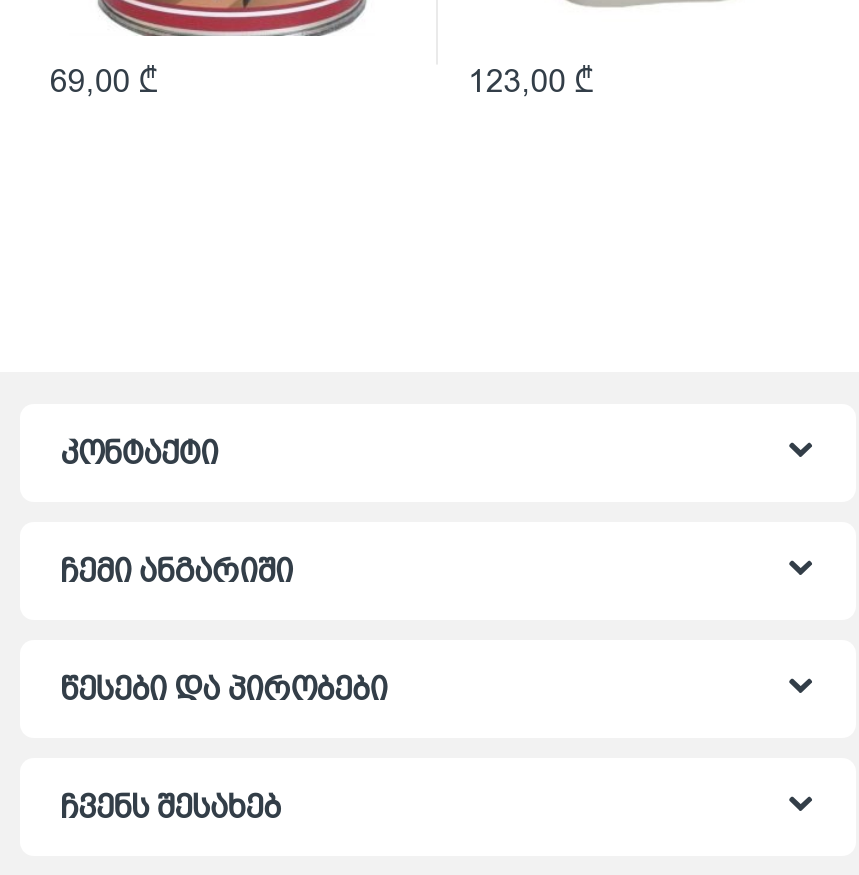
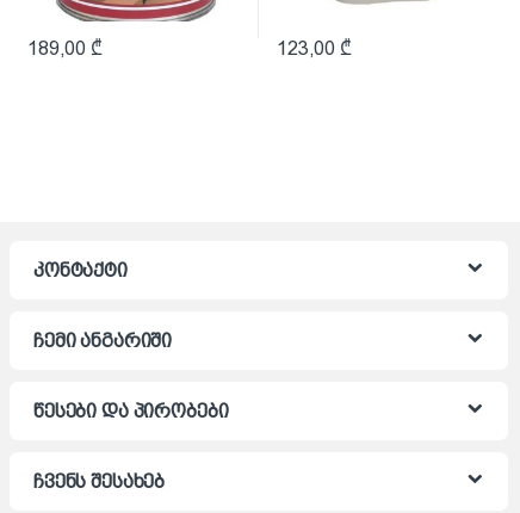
- 69,00 ₾
+ 189,00 ₾
